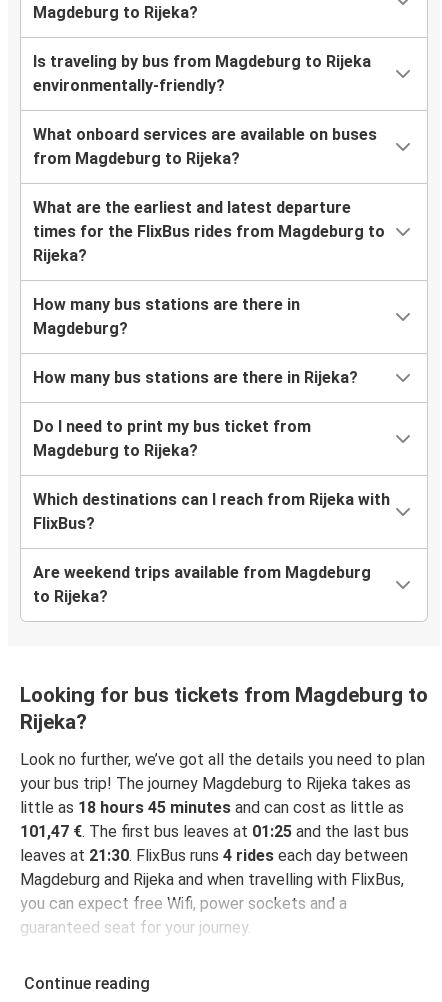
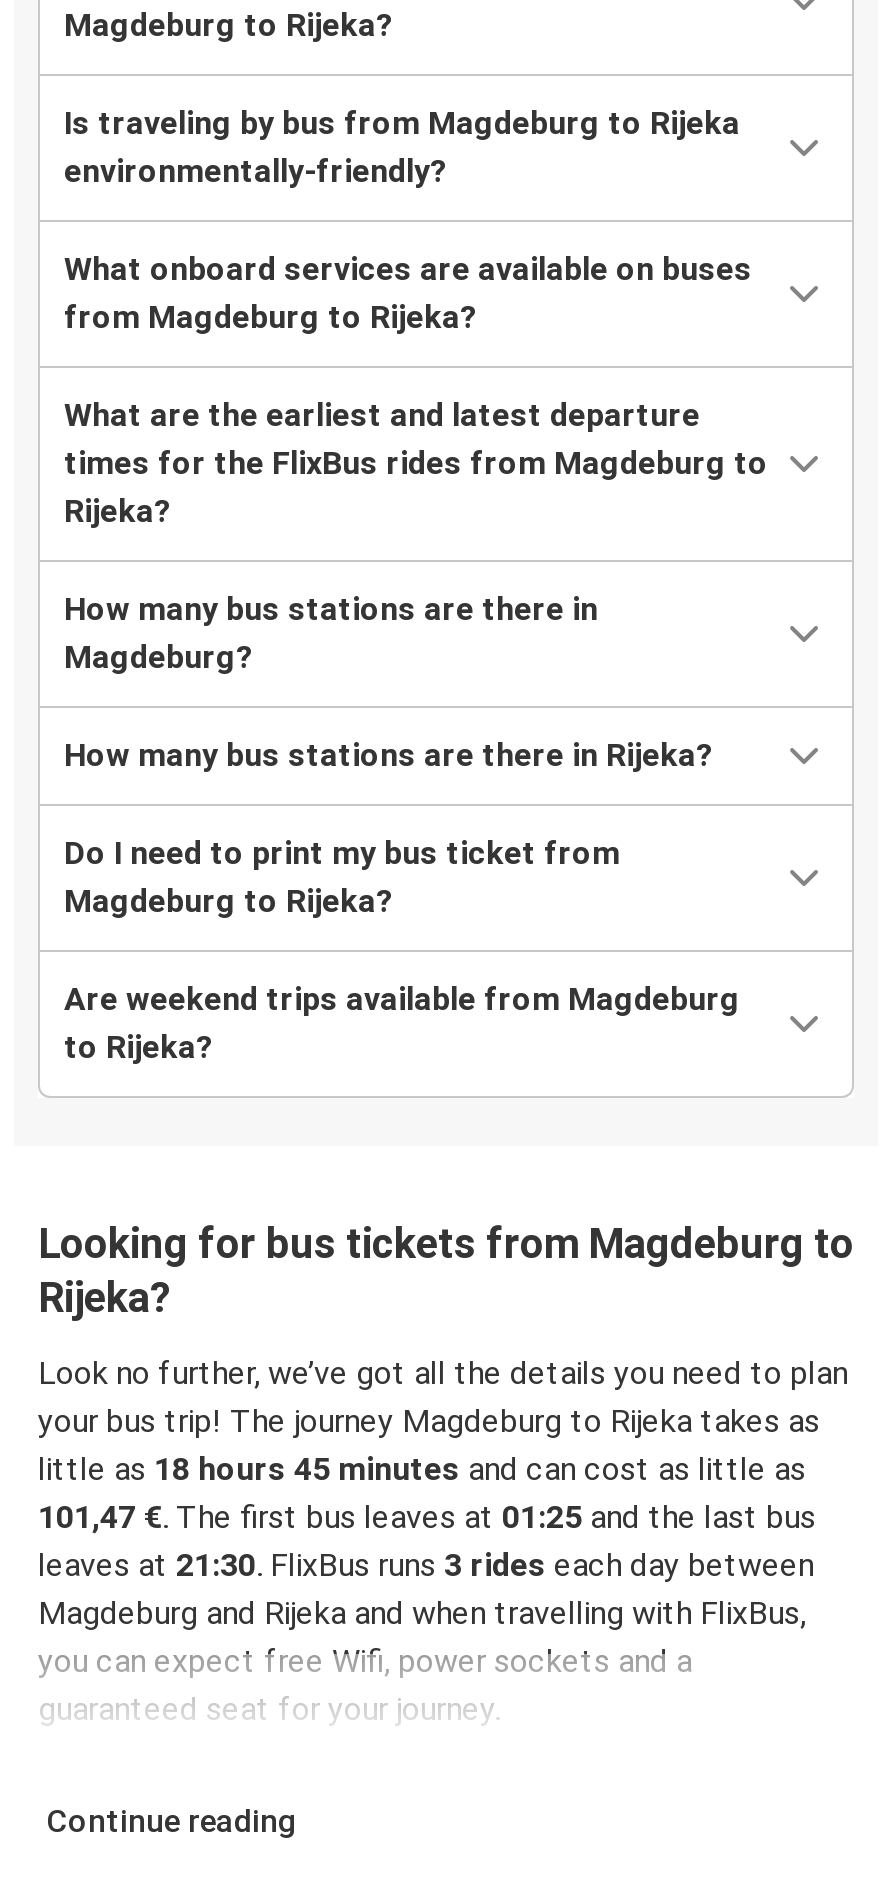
- Which destinations can I reach from Rijeka with
- FlixBus?

- leaves at 21:30. FlixBus runs 4 rides each day between
+ leaves at 21:30. FlixBus runs 3 rides each day between
